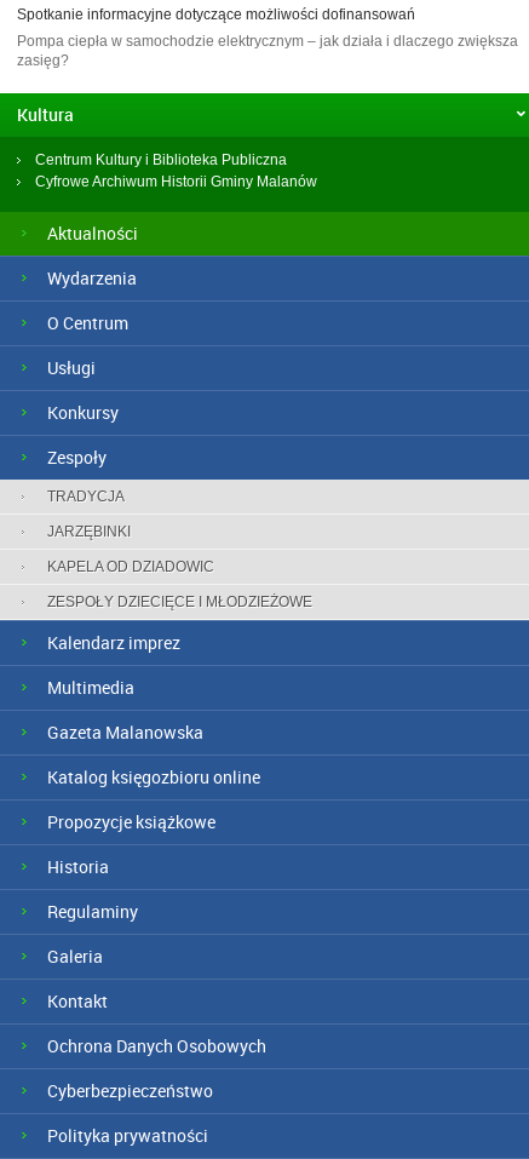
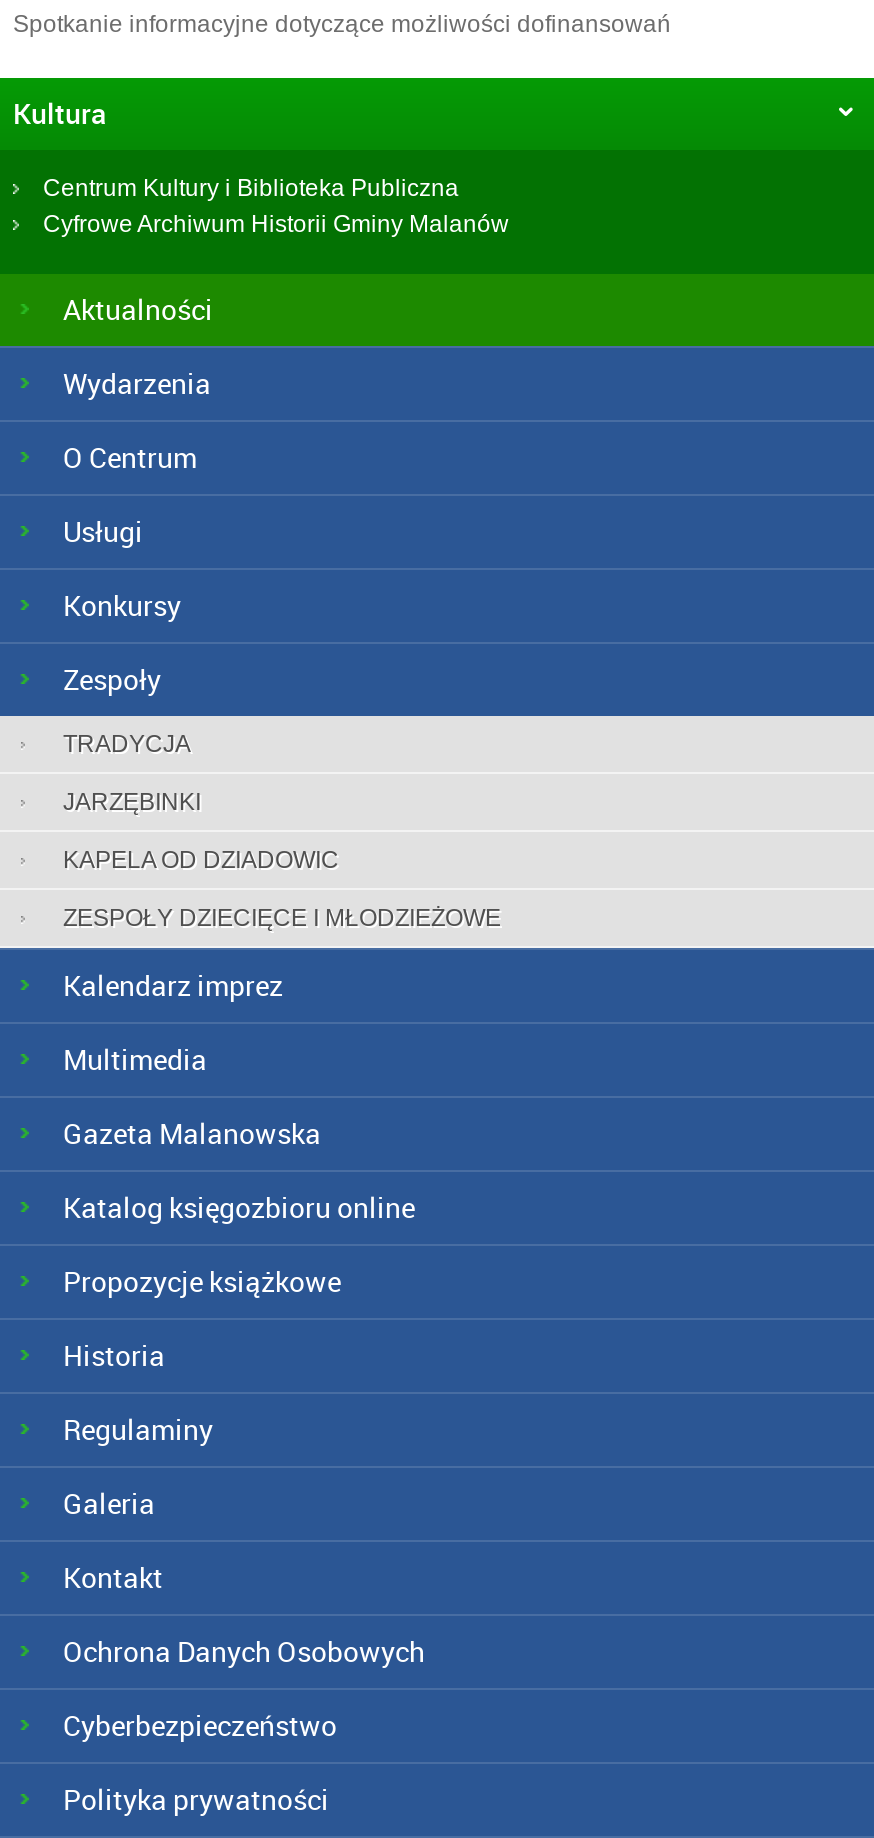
- Pompa ciepła w samochodzie elektrycznym – jak działa i dlaczego zwiększa
- zasięg?
